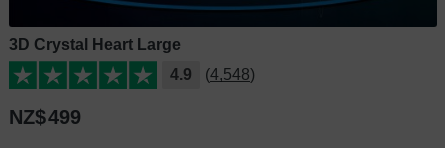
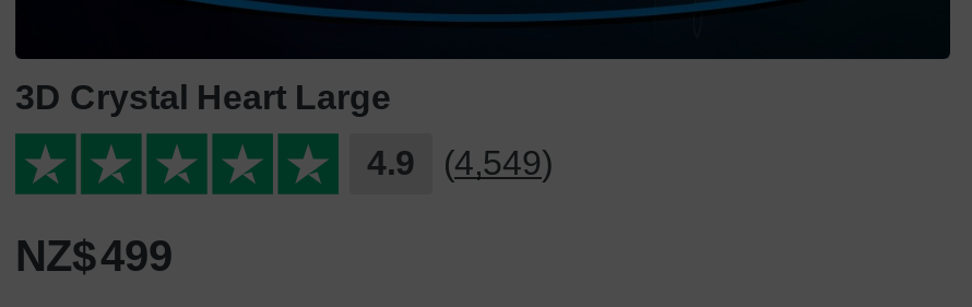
- 4.9 (4,548)
+ 4.9 (4,549)
